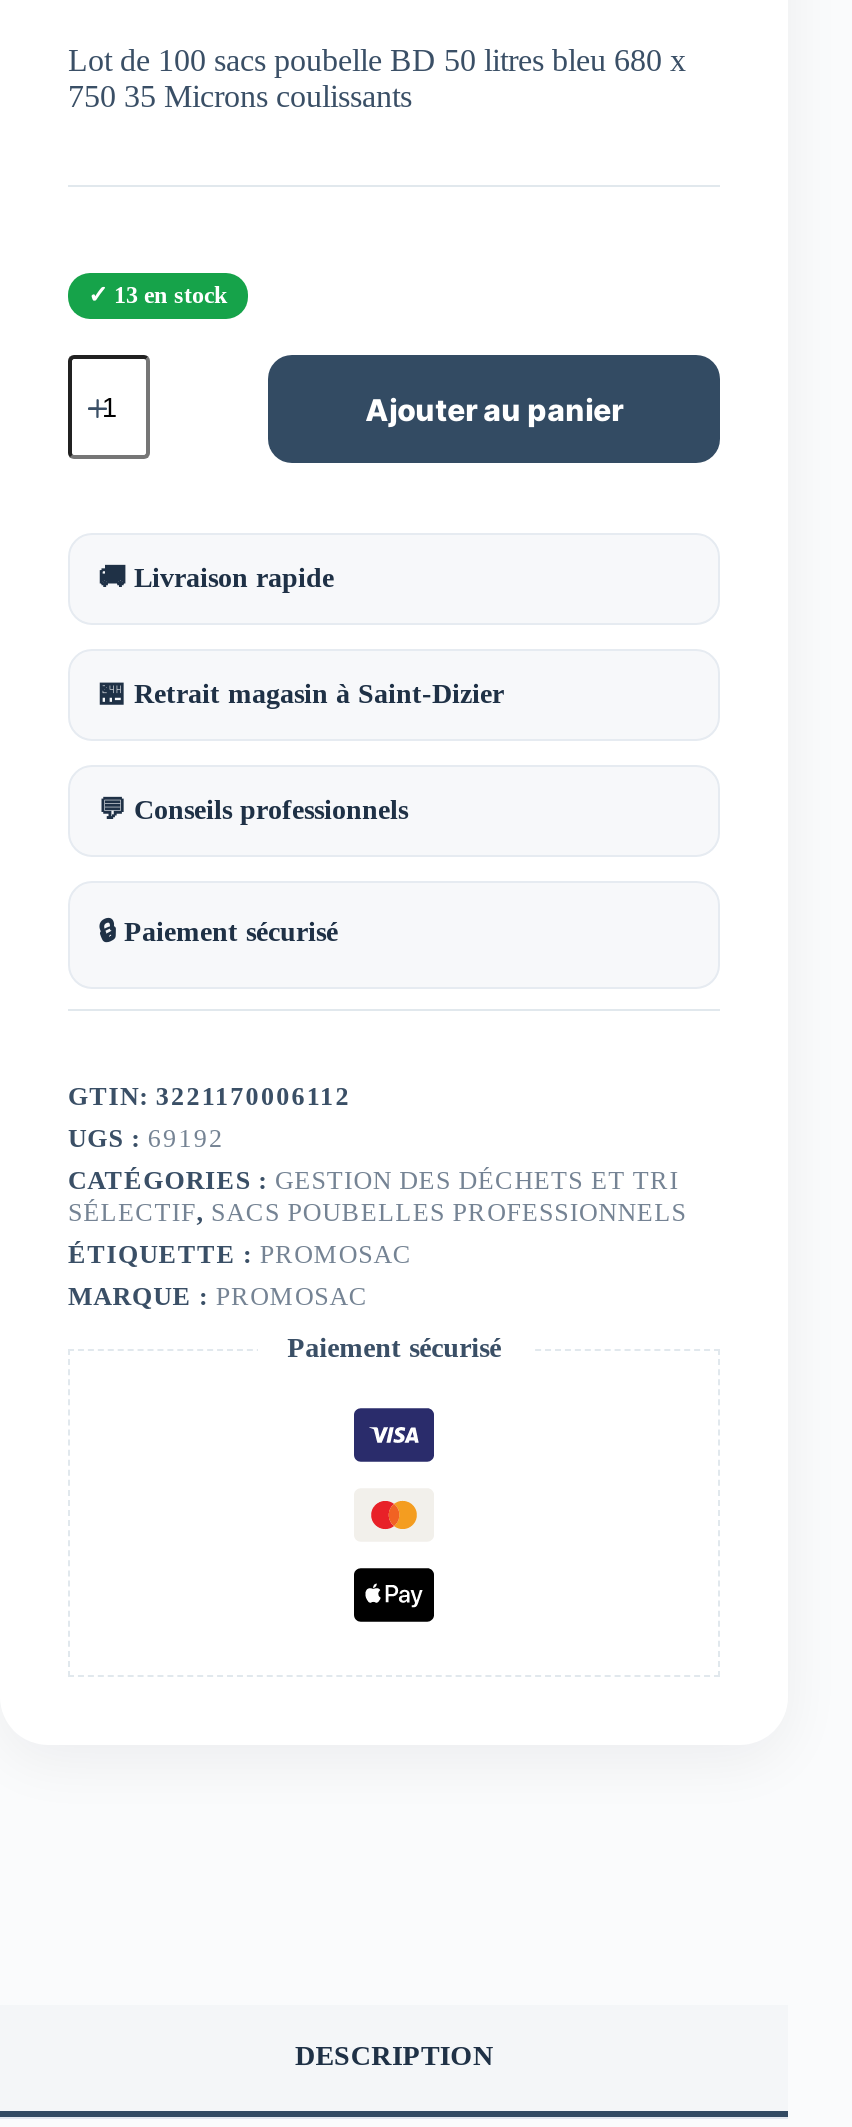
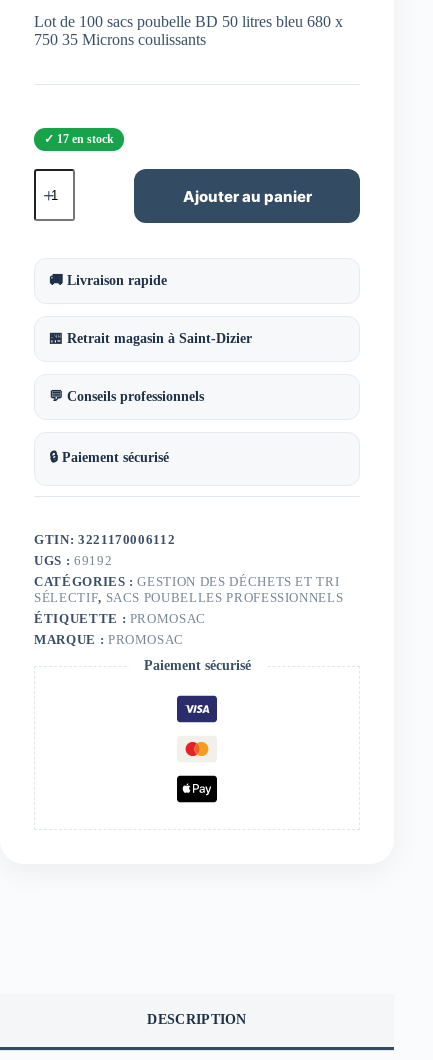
- 13 en stock
+ 17 en stock
